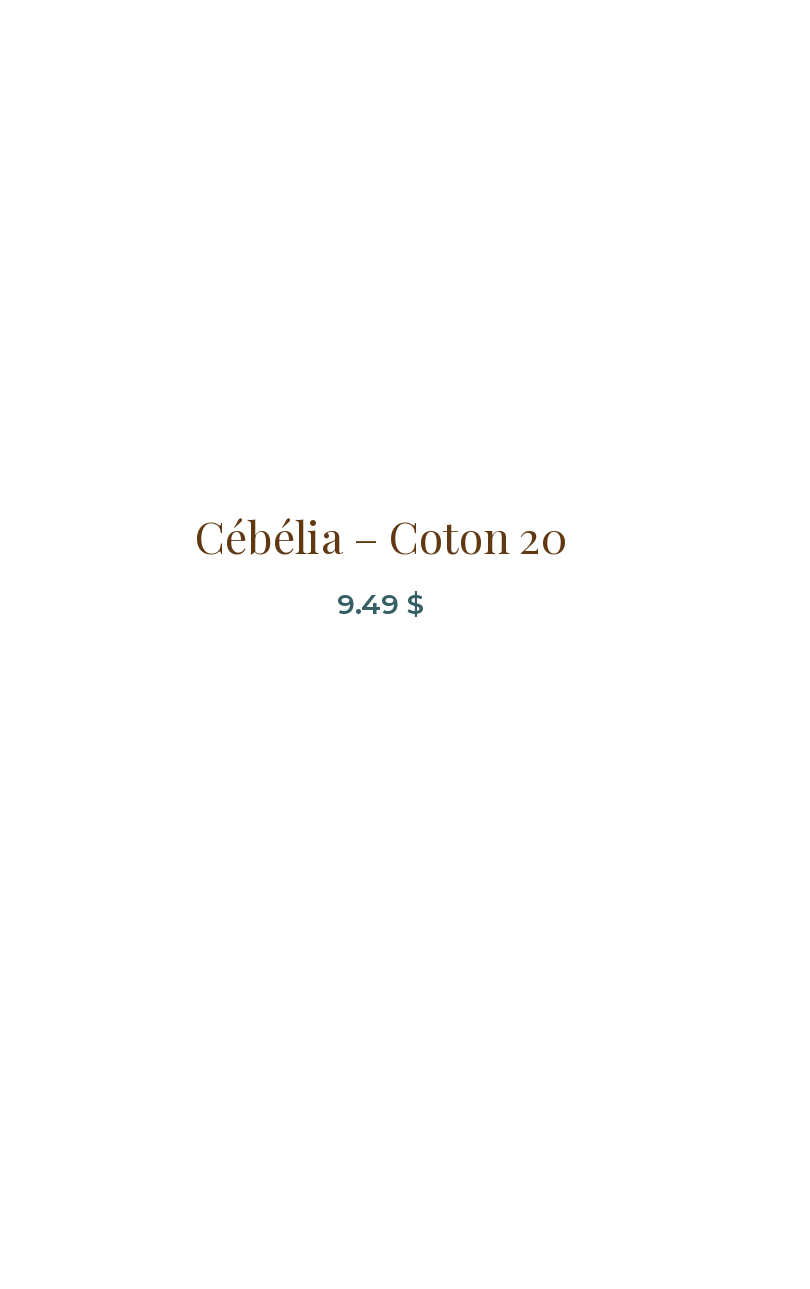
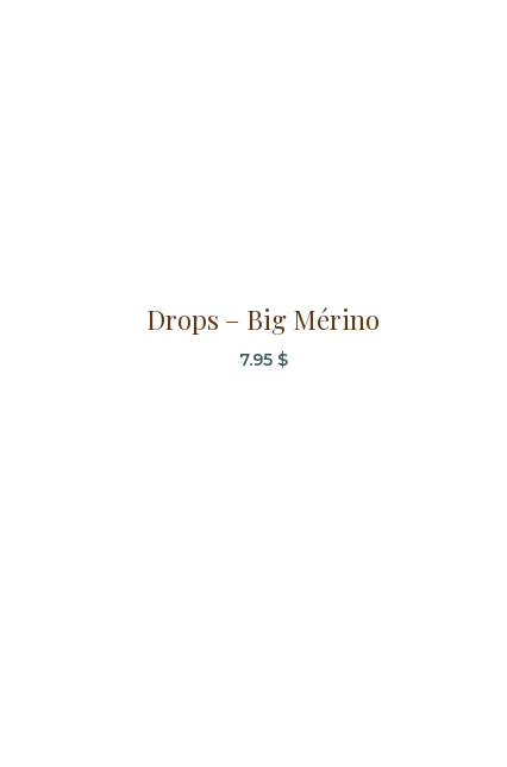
- Cébélia – Coton 20
- 9.49 $
+ Drops – Big Mérino
+ 7.95 $
